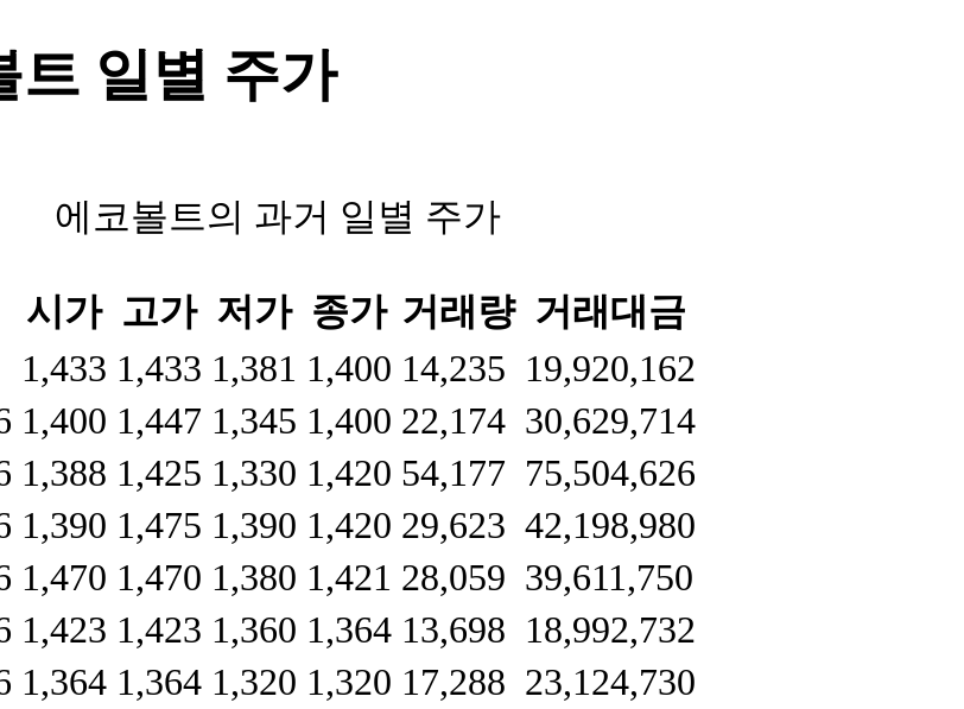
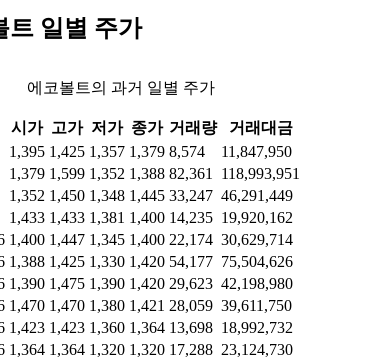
- 시가 고가 저가 종가 거래량 거래대금
+ 시가 고가 저가 종가 거래량
+ 거래대금
+ 1,395 1,425 1,357 1,379 8,574
+ 11,847,950
+ 1,379 1,599 1,352 1,388 82,361 118,993,951
+ 1,352 1,450 1,348 1,445 33,247 46,291,449
